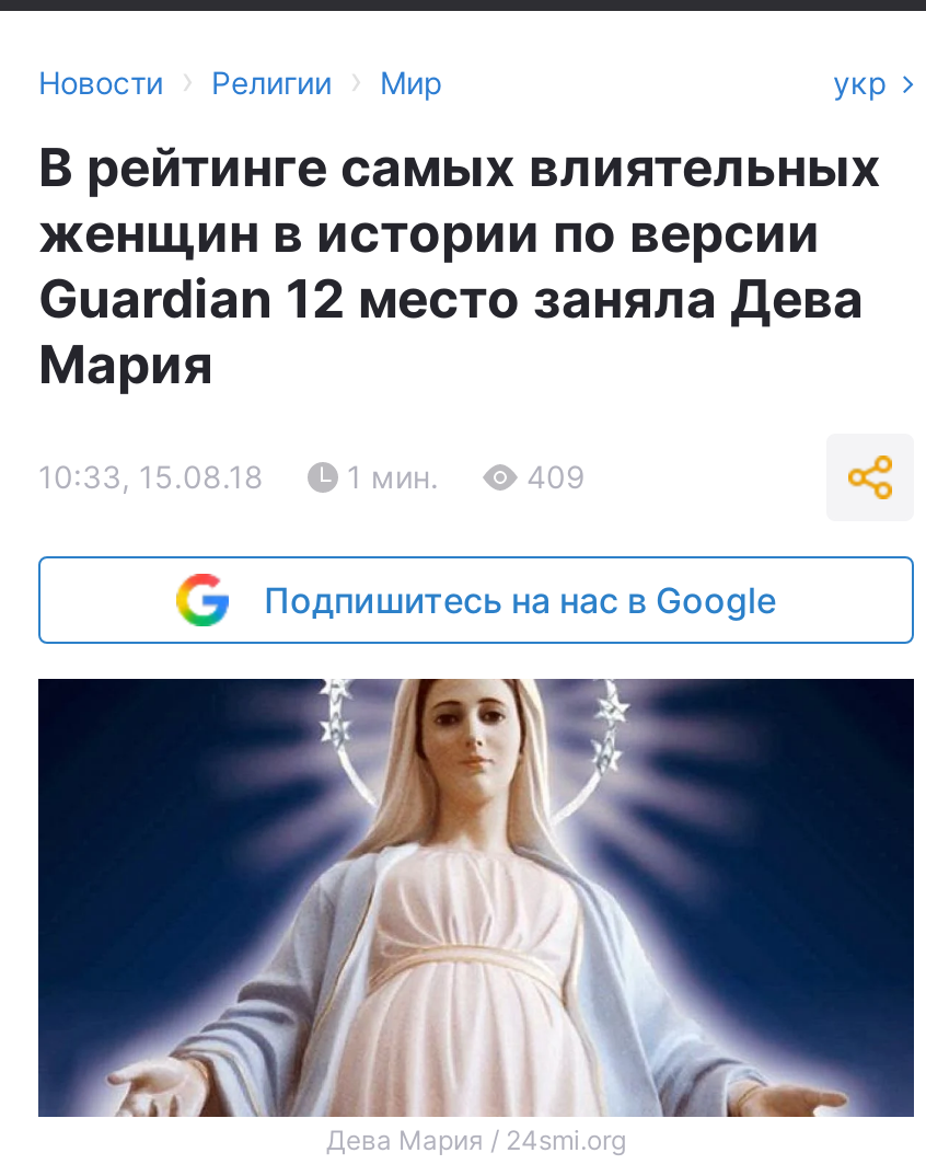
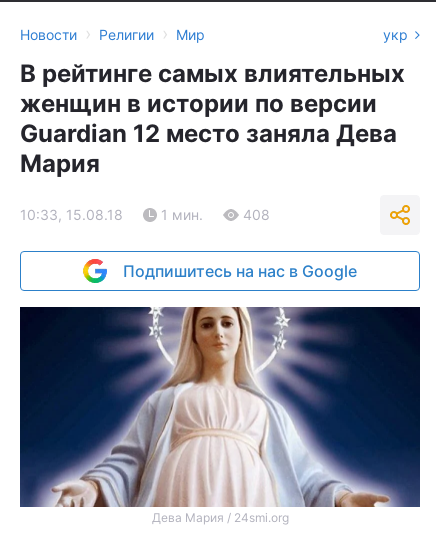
- 409
+ 408
